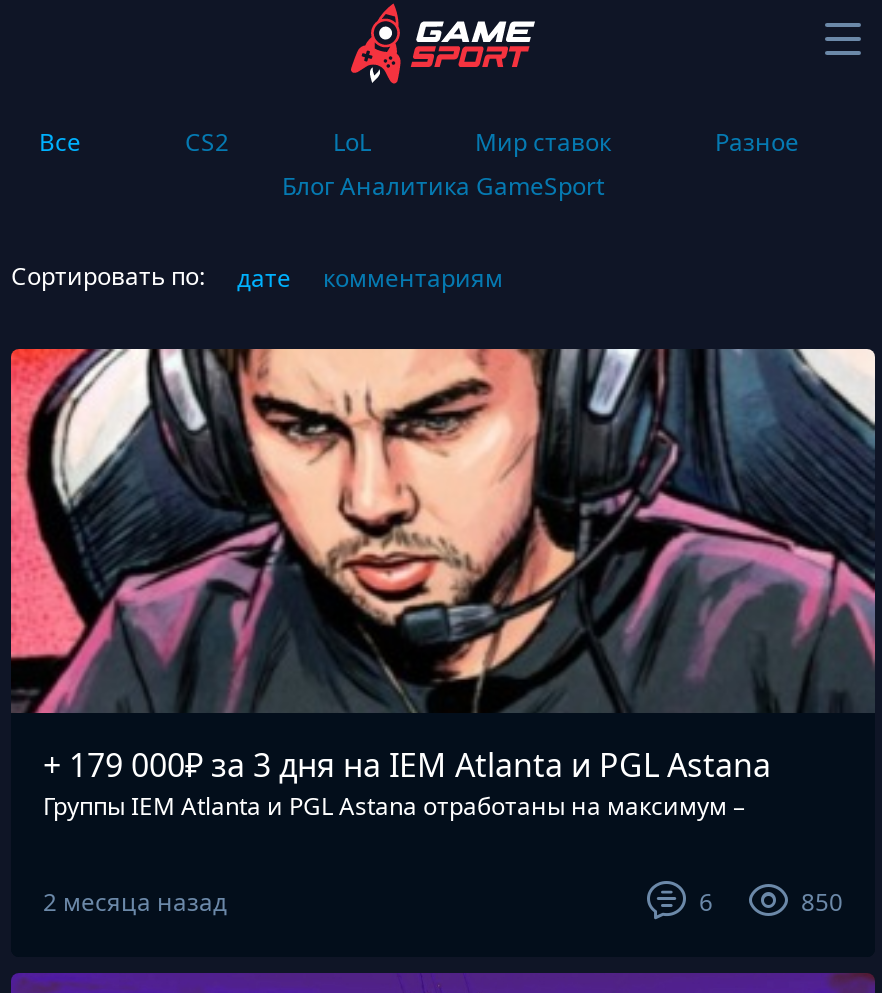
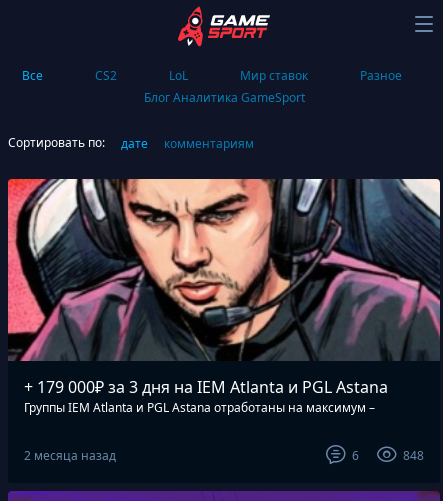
- 850
+ 848
